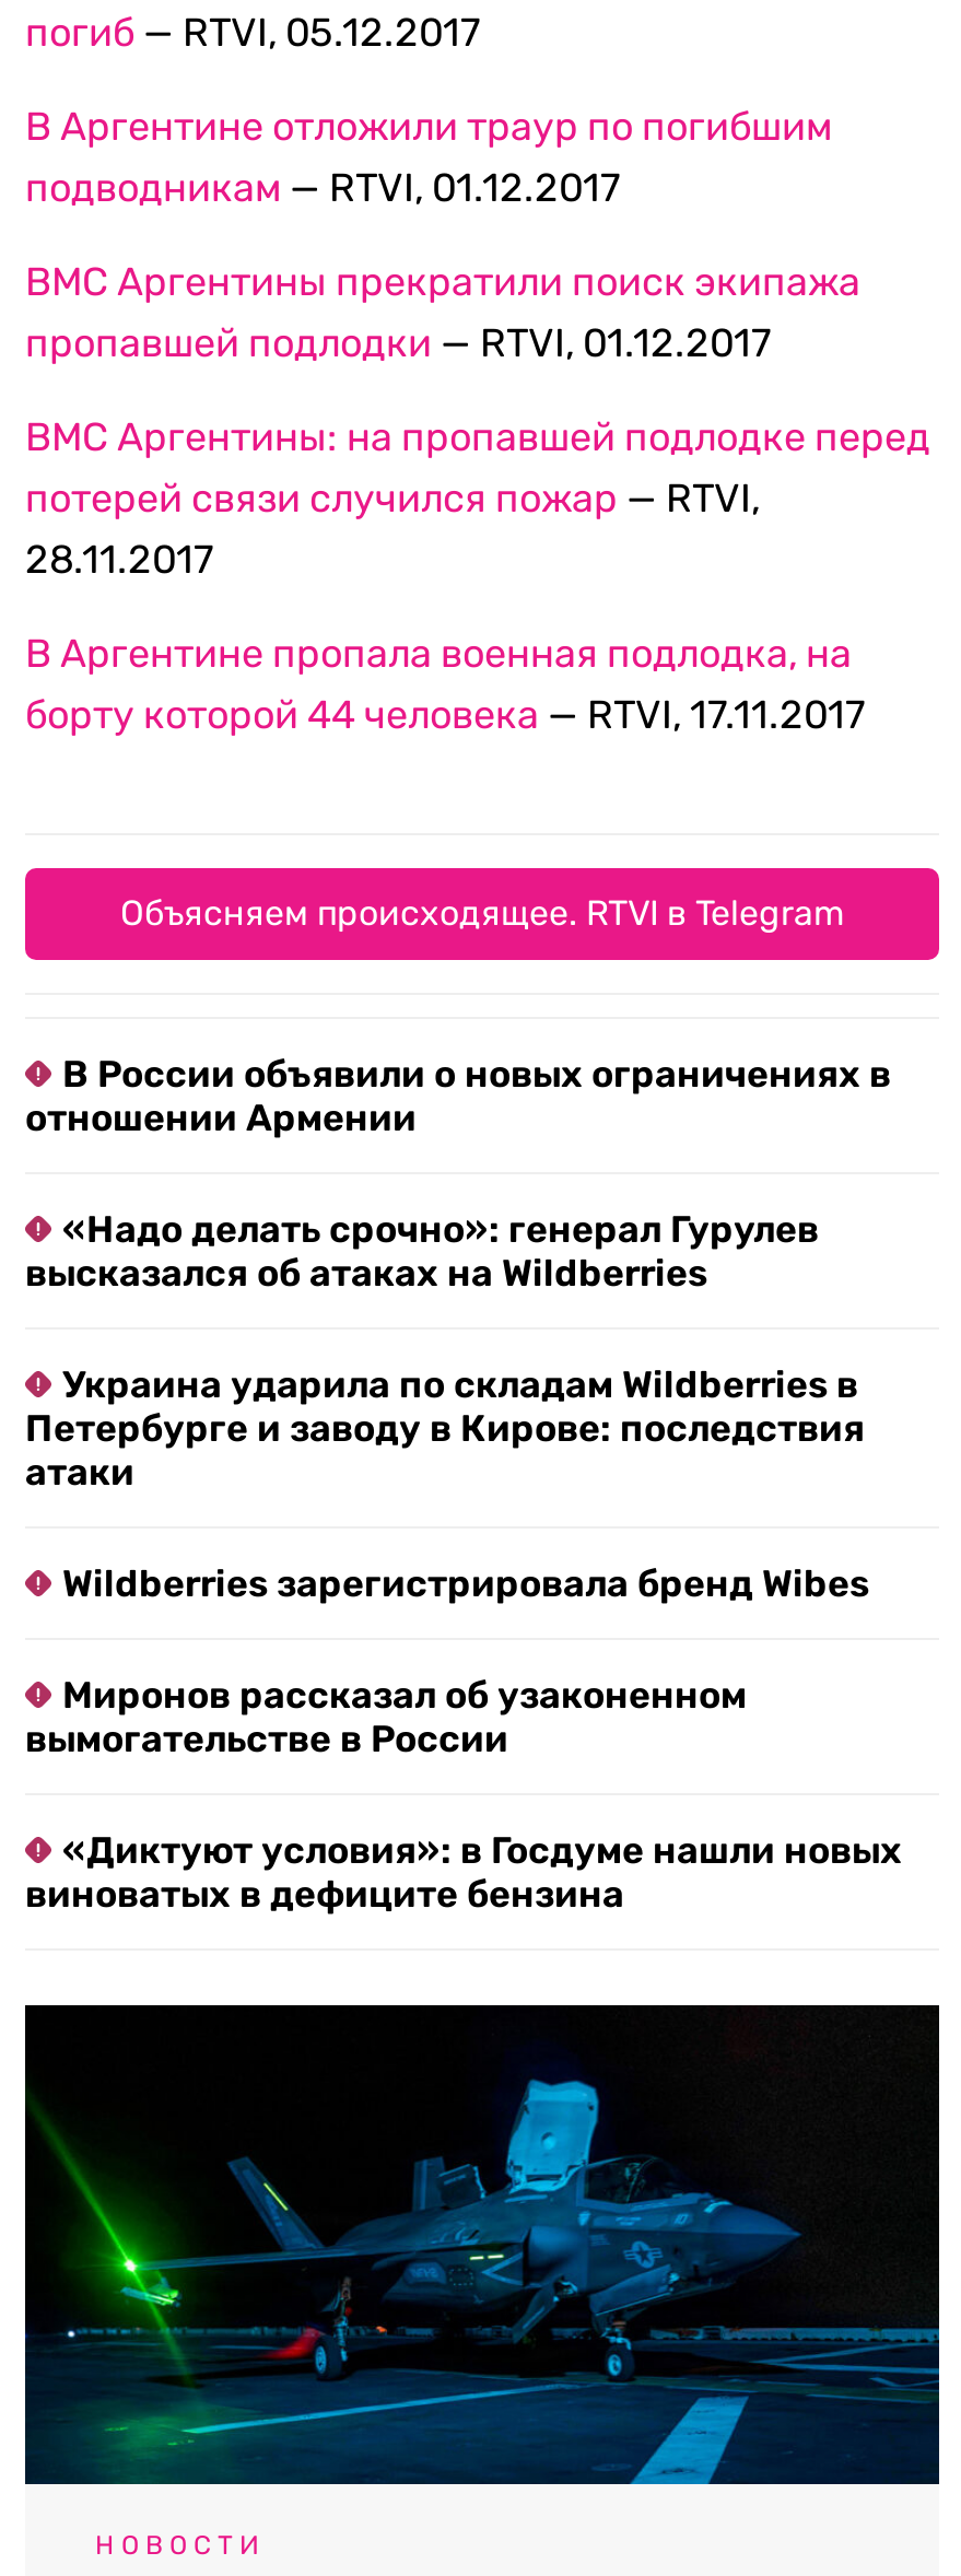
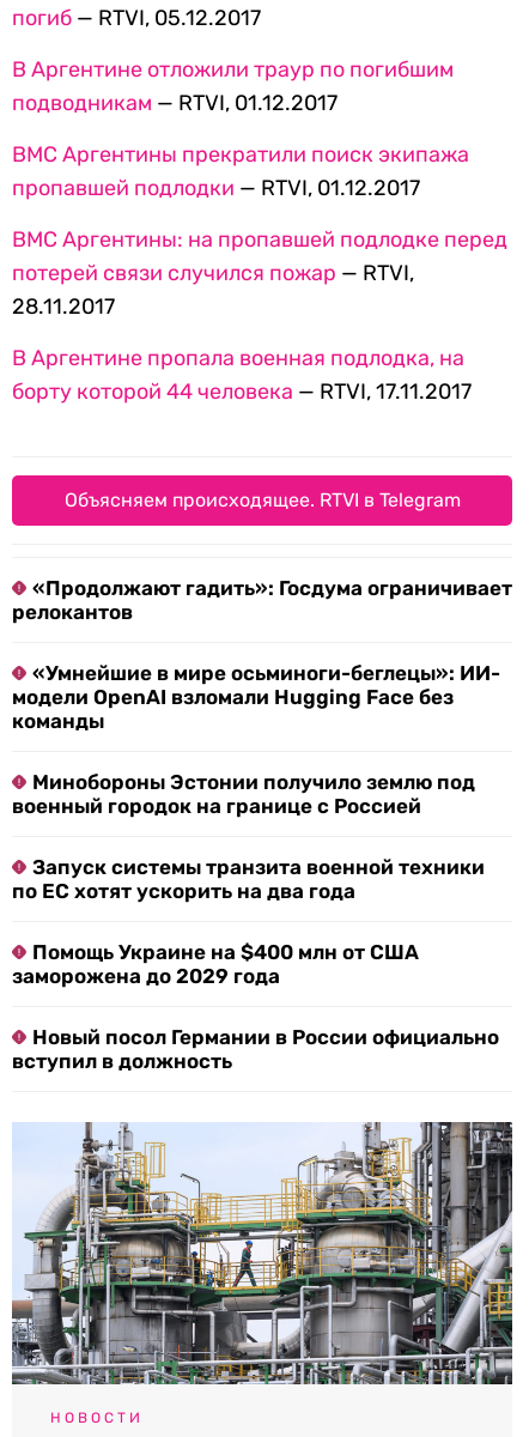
- В России объявили о новых ограничениях в
- отношении Армении
+ «Продолжают гадить»: Госдума ограничивает
+ релокантов

- «Надо делать срочно»: генерал Гурулев
- высказался об атаках на Wildberries
+ «Умнейшие в мире осьминоги-беглецы»: ИИ-
+ модели OpenAI взломали Hugging Face без
+ команды

- Украина ударила по складам Wildberries в
- Петербурге и заводу в Кирове: последствия
- атаки
+ Минобороны Эстонии получило землю под
+ военный городок на границе с Россией

- Wildberries зарегистрировала бренд Wibes
+ Запуск системы транзита военной техники
+ по ЕС хотят ускорить на два года

- Миронов рассказал об узаконенном
- вымогательстве в России
+ Помощь Украине на $400 млн от США
+ заморожена до 2029 года

- «Диктуют условия»: в Госдуме нашли новых
- виноватых в дефиците бензина
+ Новый посол Германии в России официально
+ вступил в должность

- [image]
+ [image]
